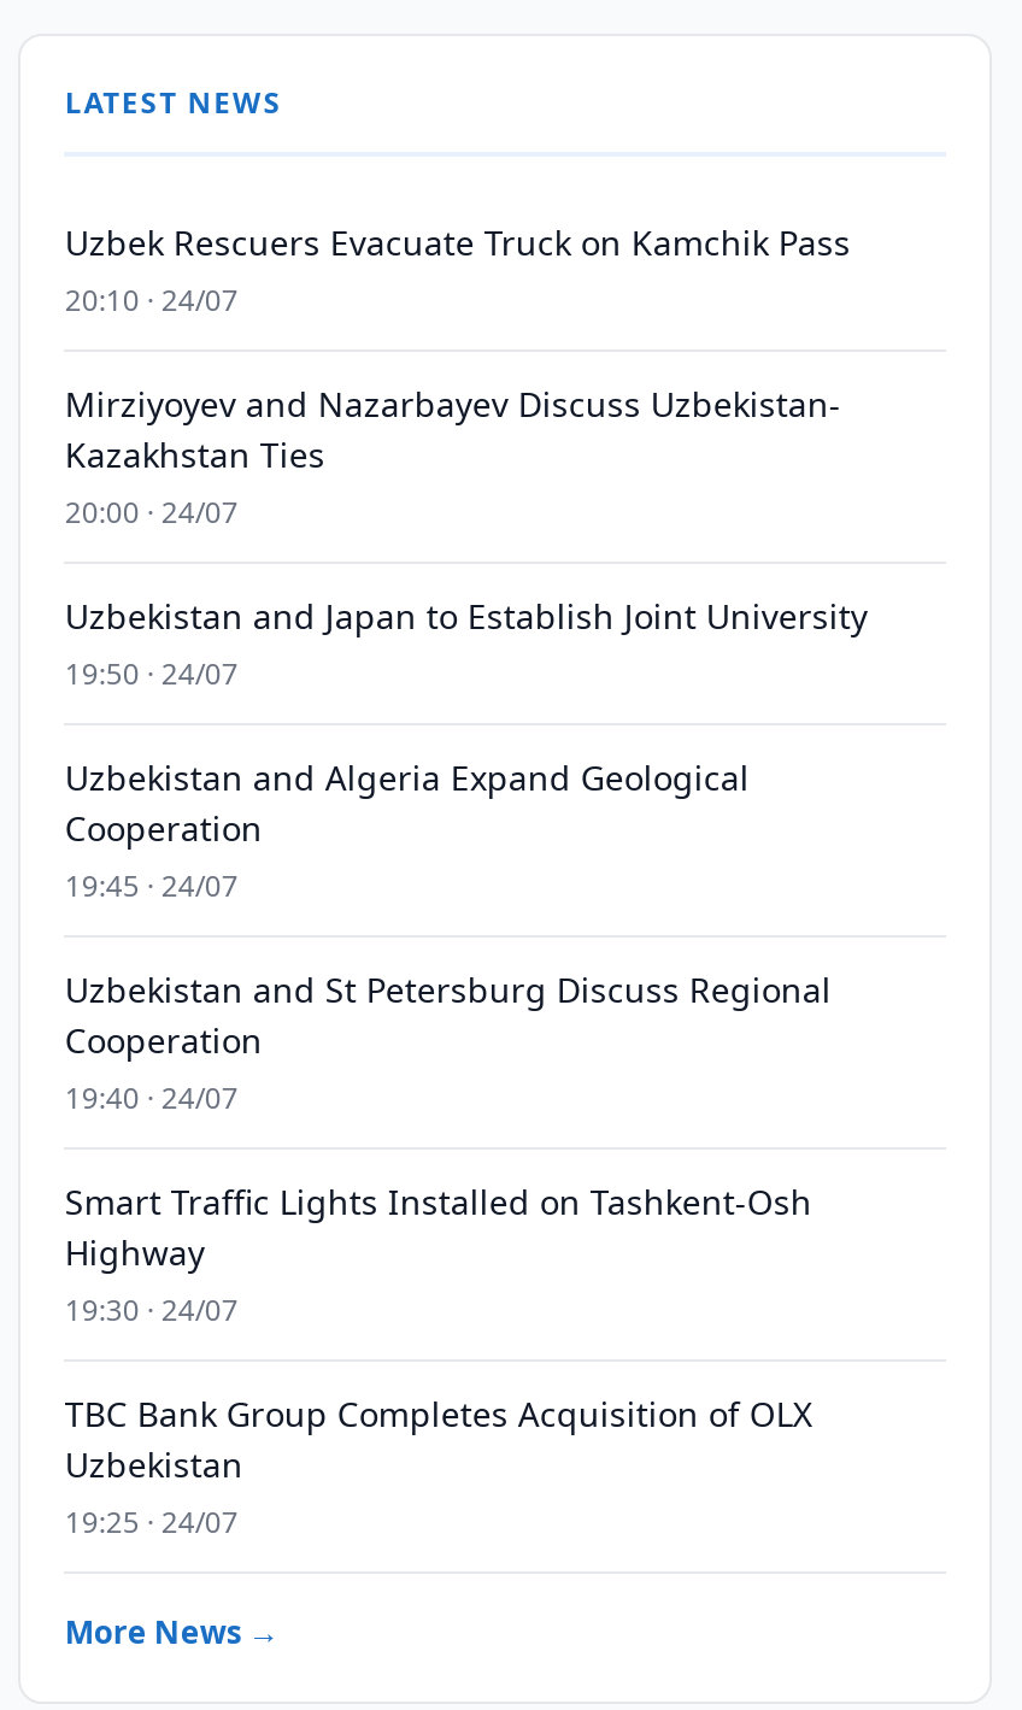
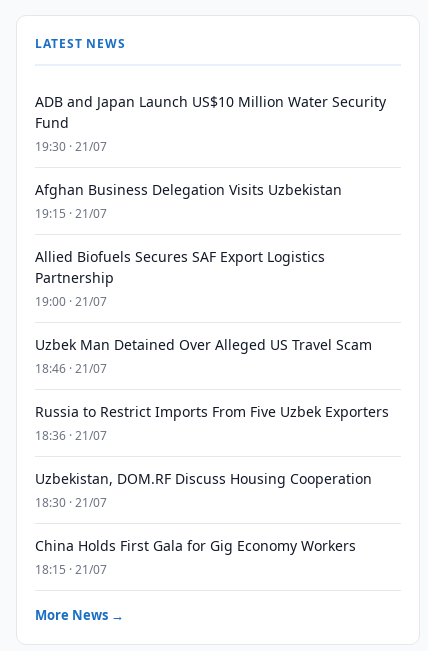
- Uzbek Rescuers Evacuate Truck on Kamchik Pass
- 20:10 · 24/07
+ ADB and Japan Launch US$10 Million Water Security
+ Fund
+ 19:30 · 21/07

- Mirziyoyev and Nazarbayev Discuss Uzbekistan-
- Kazakhstan Ties
- 20:00 · 24/07
+ Afghan Business Delegation Visits Uzbekistan
+ 19:15 · 21/07

- Uzbekistan and Japan to Establish Joint University
- 19:50 · 24/07
+ Allied Biofuels Secures SAF Export Logistics
+ Partnership
+ 19:00 · 21/07

- Uzbekistan and Algeria Expand Geological
- Cooperation
- 19:45 · 24/07
+ Uzbek Man Detained Over Alleged US Travel Scam
+ 18:46 · 21/07

- Uzbekistan and St Petersburg Discuss Regional
- Cooperation
- 19:40 · 24/07
+ Russia to Restrict Imports From Five Uzbek Exporters
+ 18:36 · 21/07

- Smart Traffic Lights Installed on Tashkent-Osh
- Highway
- 19:30 · 24/07
+ Uzbekistan, DOM.RF Discuss Housing Cooperation
+ 18:30 · 21/07

- TBC Bank Group Completes Acquisition of OLX
- Uzbekistan
- 19:25 · 24/07
+ China Holds First Gala for Gig Economy Workers
+ 18:15 · 21/07
